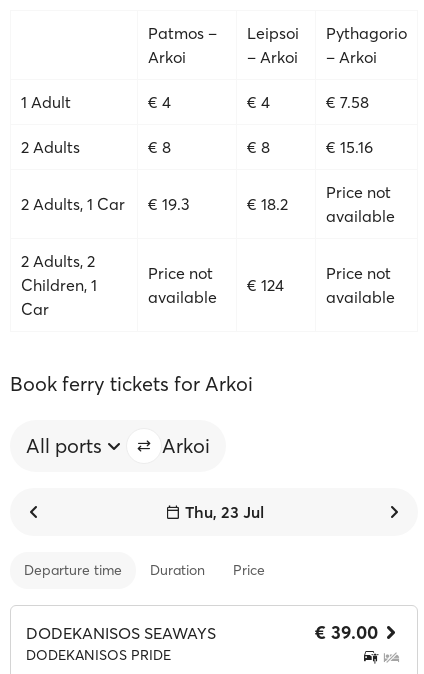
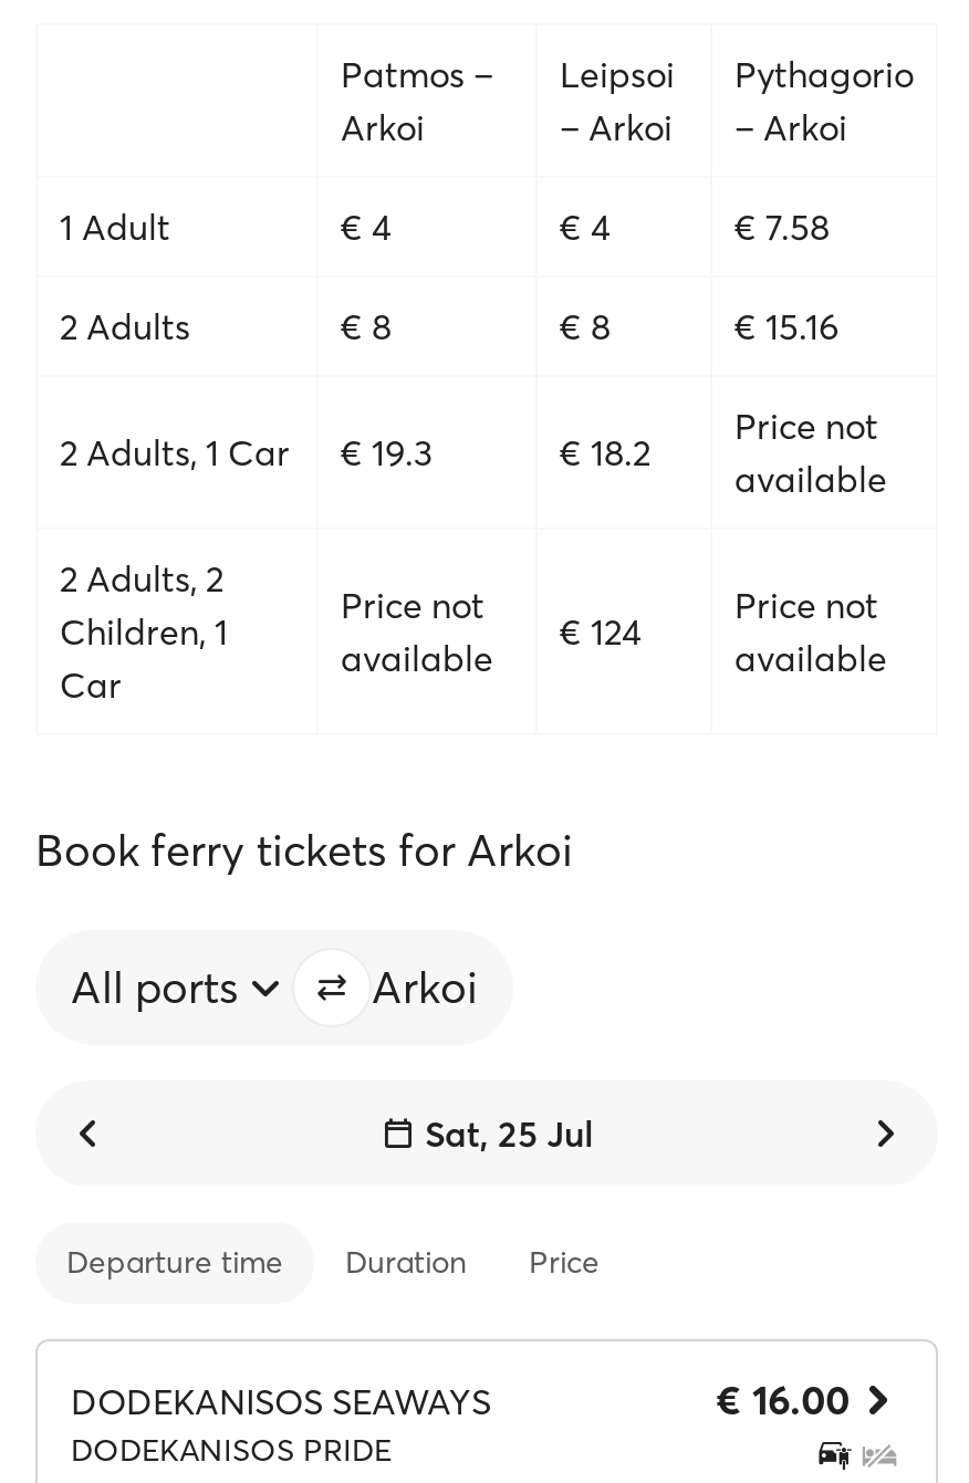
- Thu, 23 Jul
+ Sat, 25 Jul

- € 39.00
+ € 16.00
